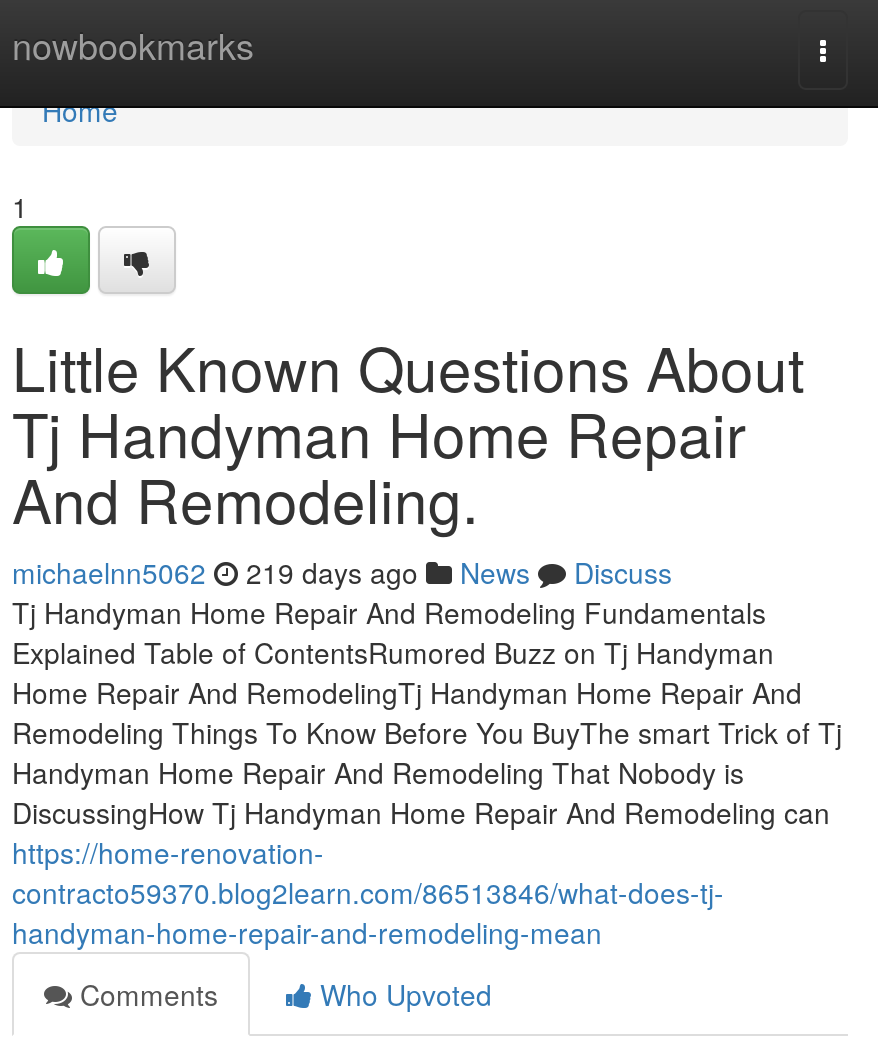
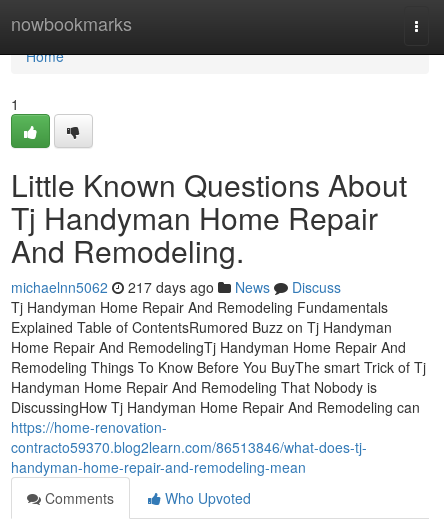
- michaelnn5062 219 days ago News Discuss
+ michaelnn5062 217 days ago News Discuss
